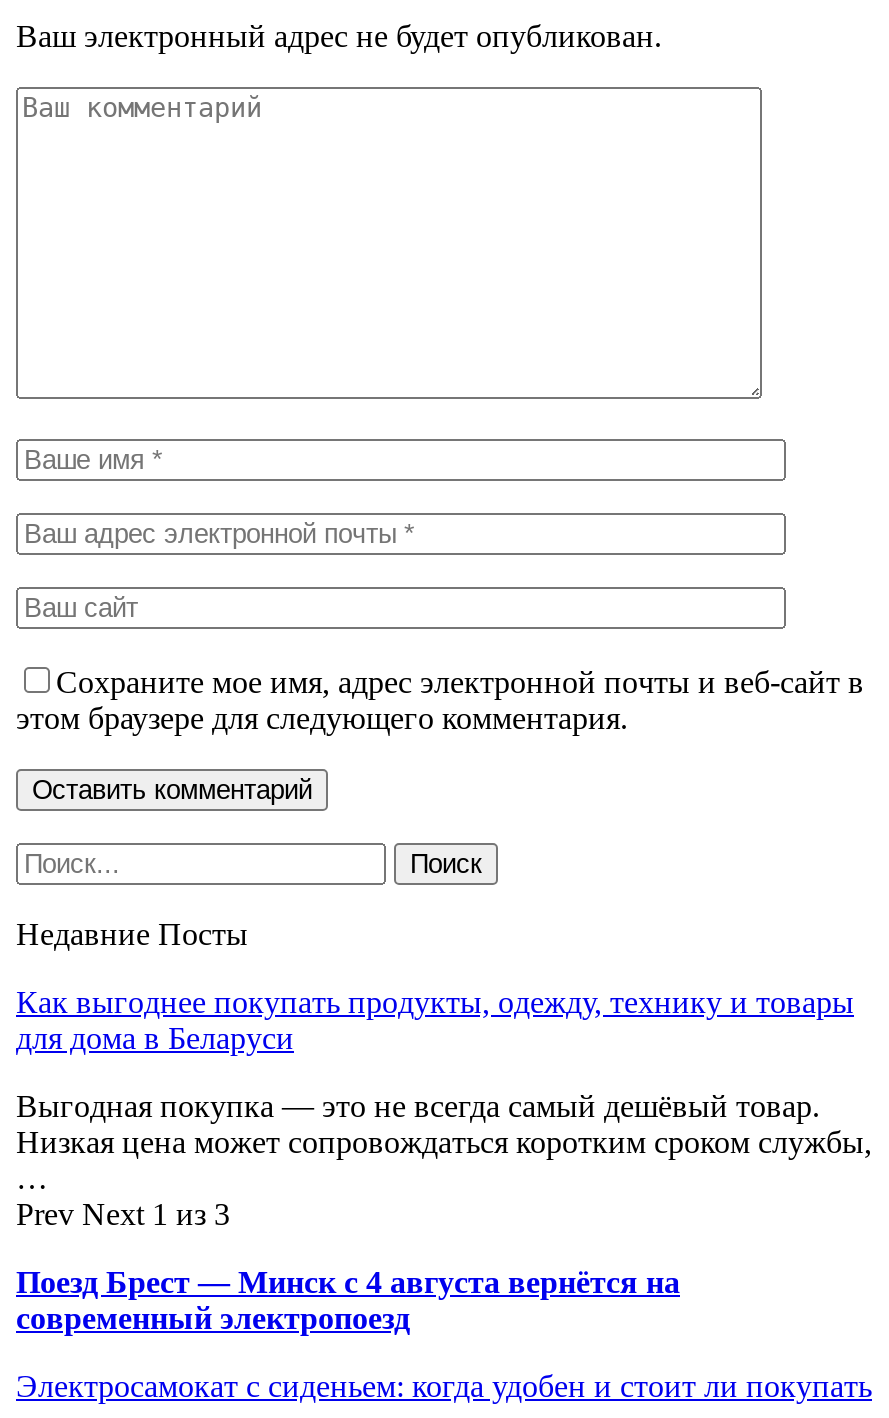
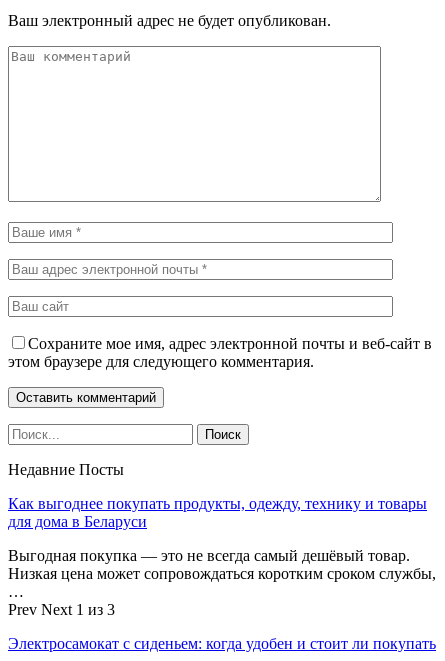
- Поезд Брест — Минск с 4 августа вернётся на
- современный электропоезд
